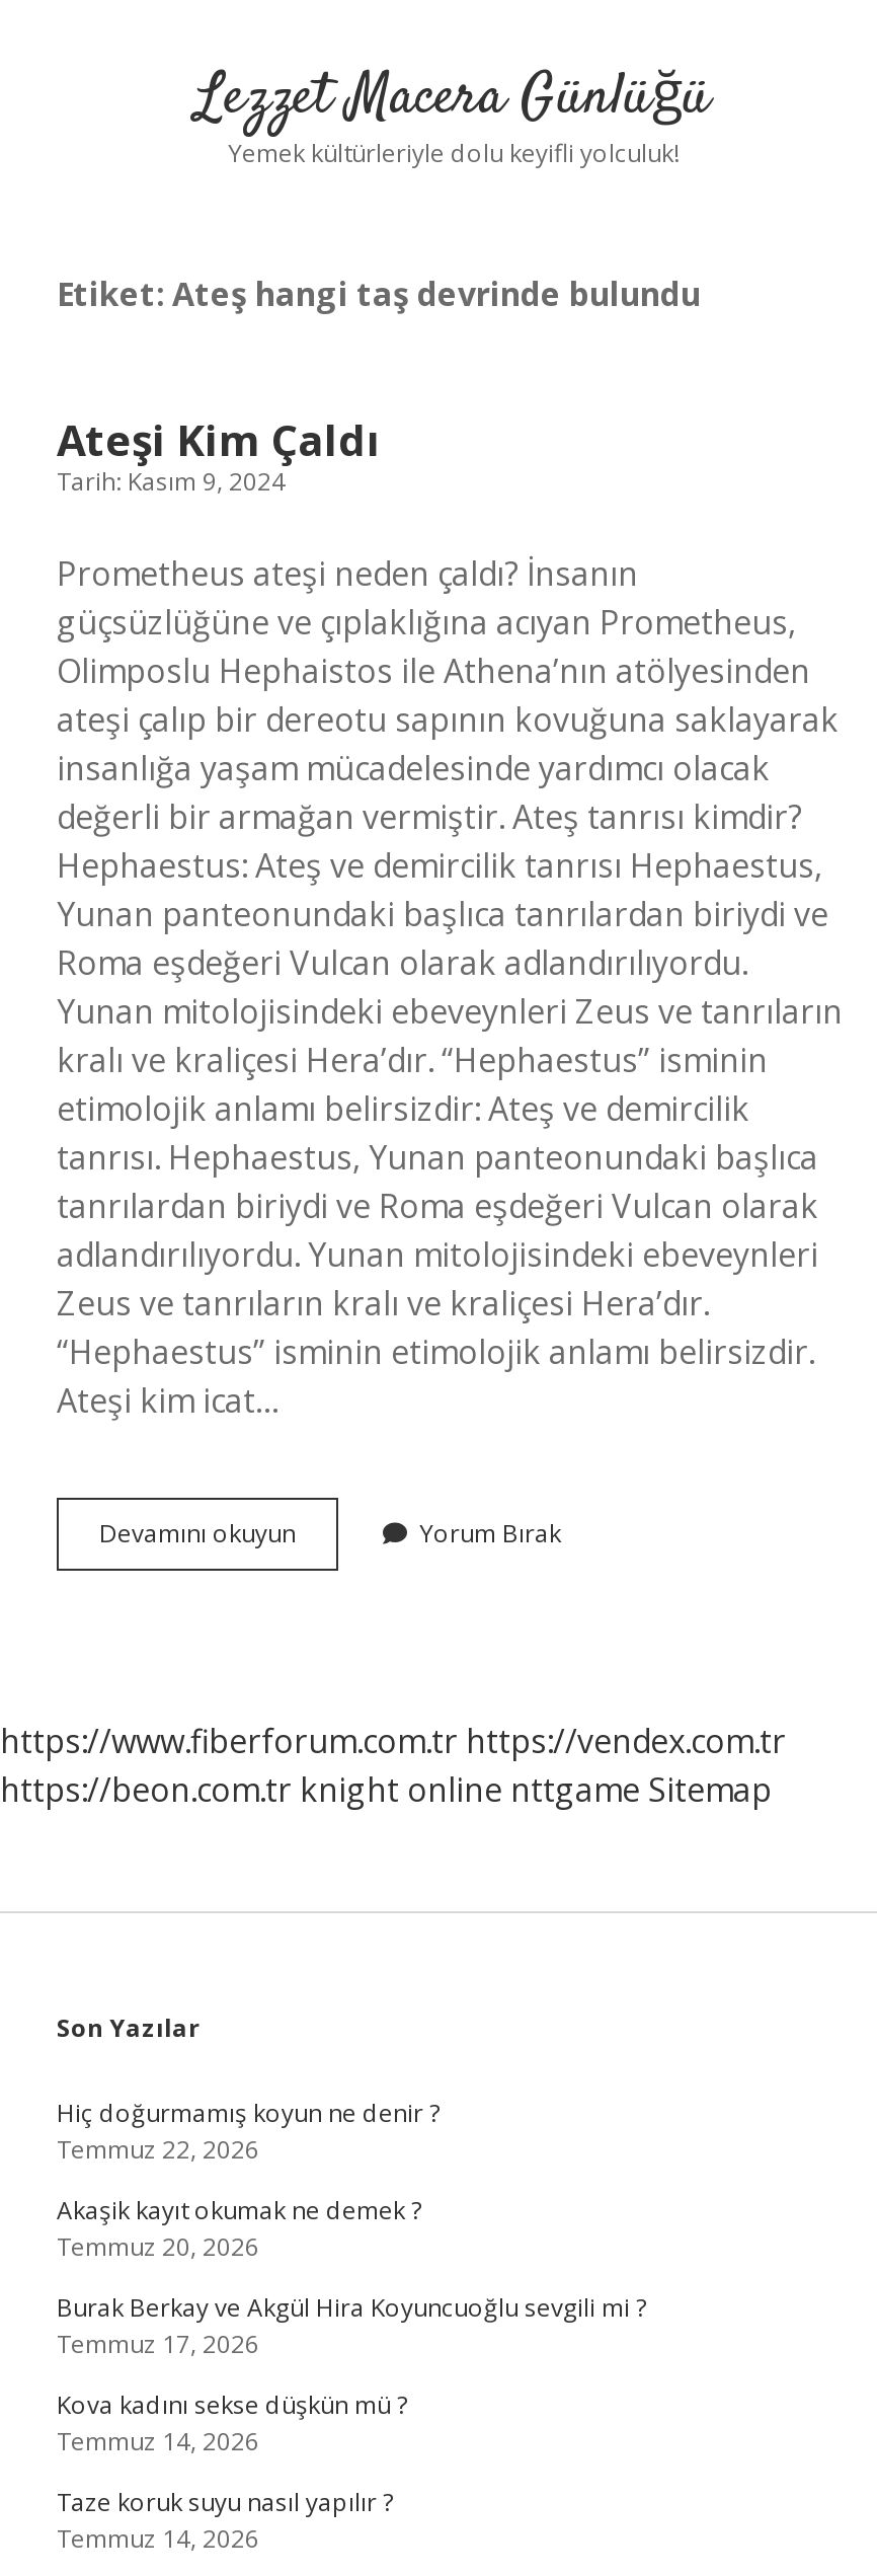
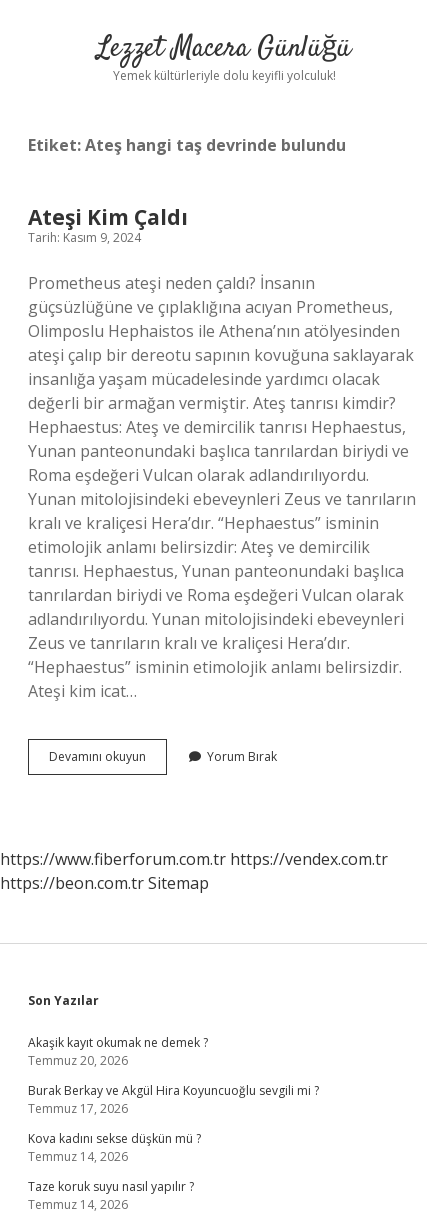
- https://beon.com.tr knight online nttgame Sitemap
+ https://beon.com.tr Sitemap

- Hiç doğurmamış koyun ne denir ?
- Temmuz 22, 2026
